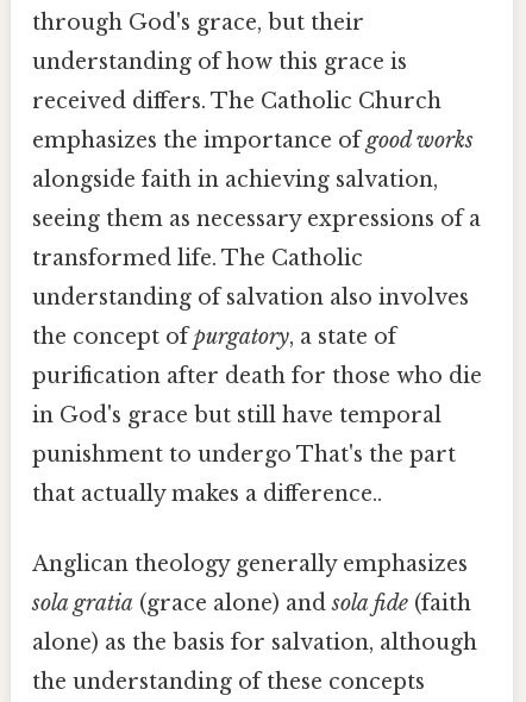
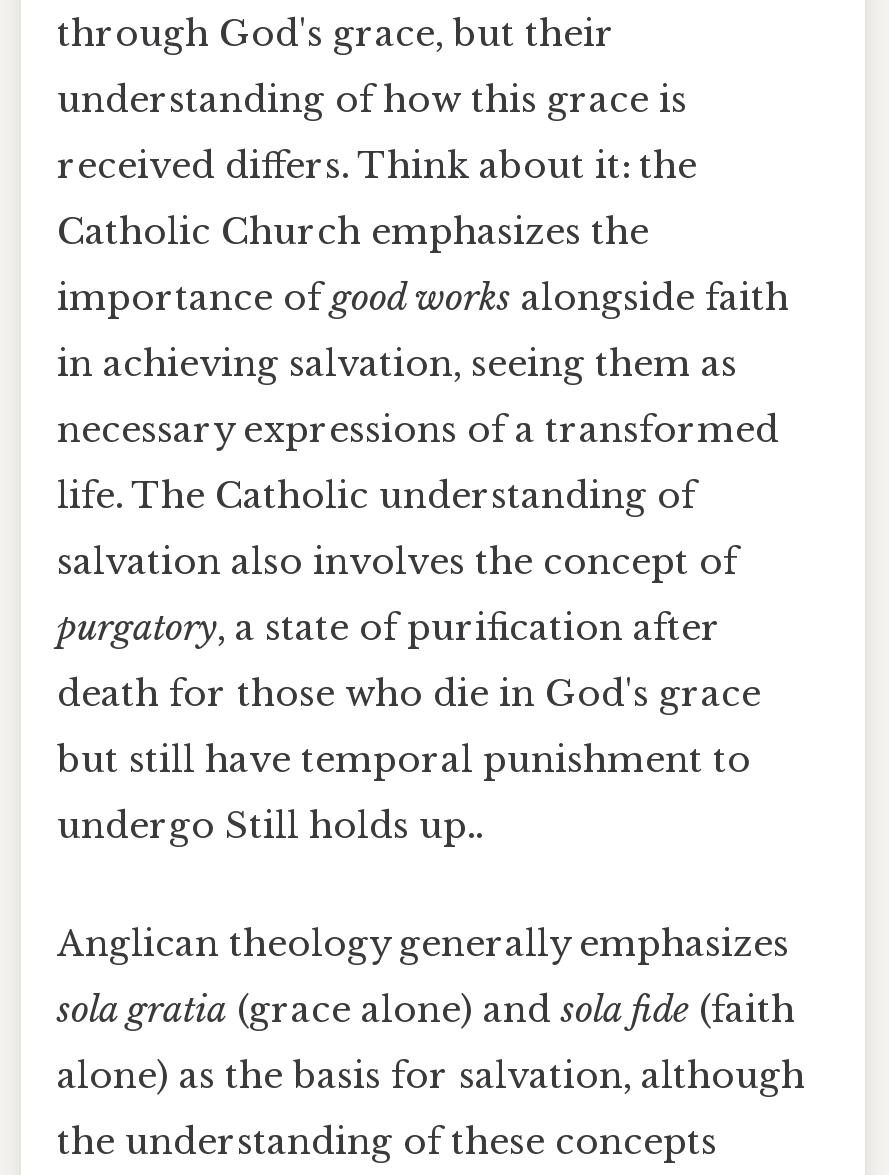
- received differs. The Catholic Church
+ received differs. Think about it: the

- emphasizes the importance of good works
+ Catholic Church emphasizes the

- alongside faith in achieving salvation,
+ importance ofgood works alongside faith

- seeing them as necessary expressions of a
+ in achieving salvation, seeing them as

- transformed life. The Catholic
+ necessary expressions of a transformed

- understanding of salvation also involves
+ life. The Catholic understanding of

- the concept of purgatory, a state of
+ salvation also involves the concept of

- purification after death for those who die
+ purgatory, a state of purification after

- in God's grace but still have temporal
+ death for those who die in God's grace

- punishment to undergo That's the part
+ but still have temporal punishment to

- that actually makes a difference..
+ undergo Still holds up..
